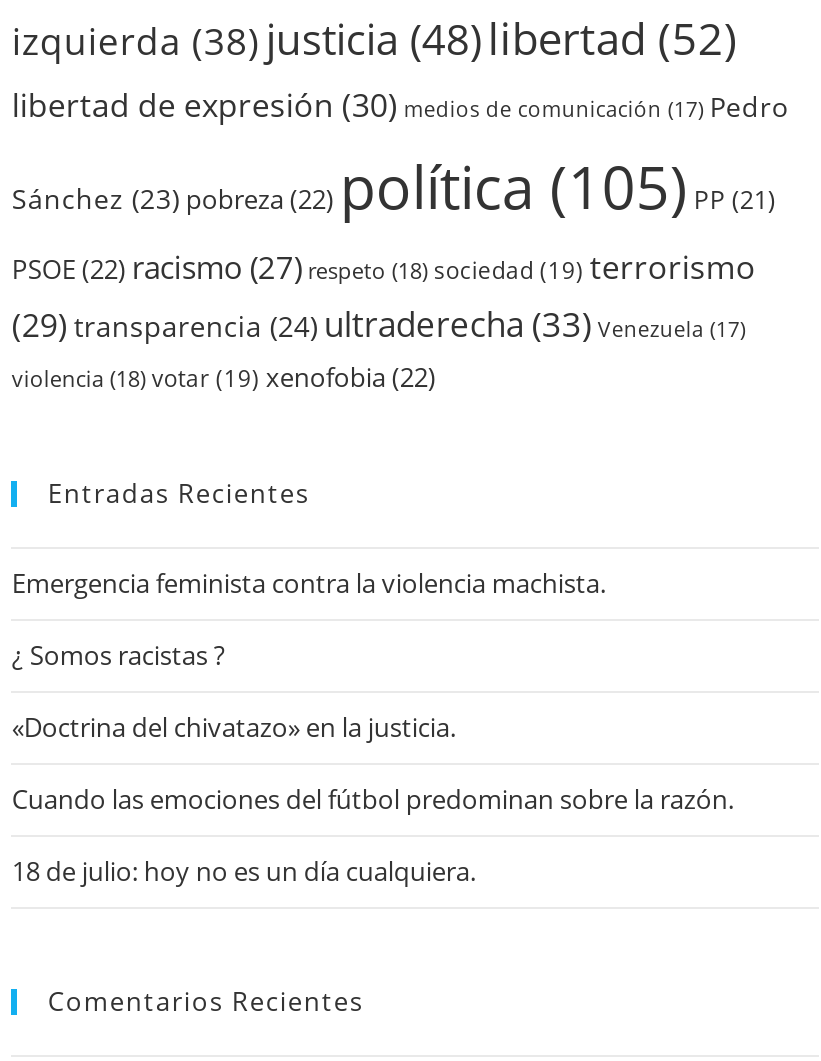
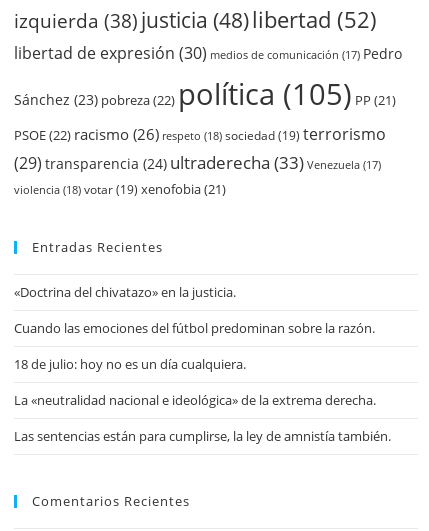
- PSOE (22) racismo (27) respeto (18) sociedad (19) terrorismo
+ PSOE (22) racismo (26) respeto (18) sociedad (19) terrorismo

- violencia (18) votar (19) xenofobia (22)
+ violencia (18) votar (19) xenofobia (21)

- Emergencia feminista contra la violencia machista.
- ¿ Somos racistas ?

moved up: «Doctrina del chivatazo» en la justicia. | Cuando las emociones del fútbol predominan sobre la razón. | 18 de julio: hoy no es un día cualquiera.

+ La «neutralidad nacional e ideológica» de la extrema derecha.
+ Las sentencias están para cumplirse, la ley de amnistía también.
